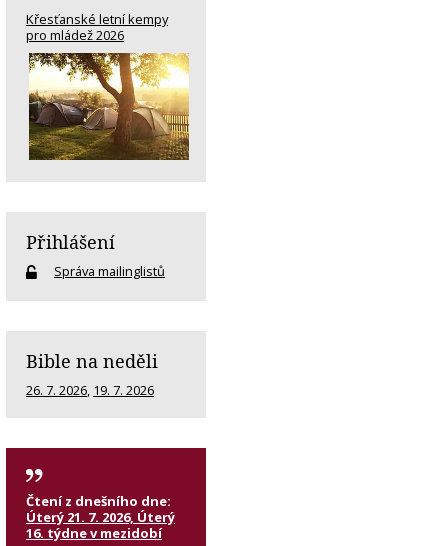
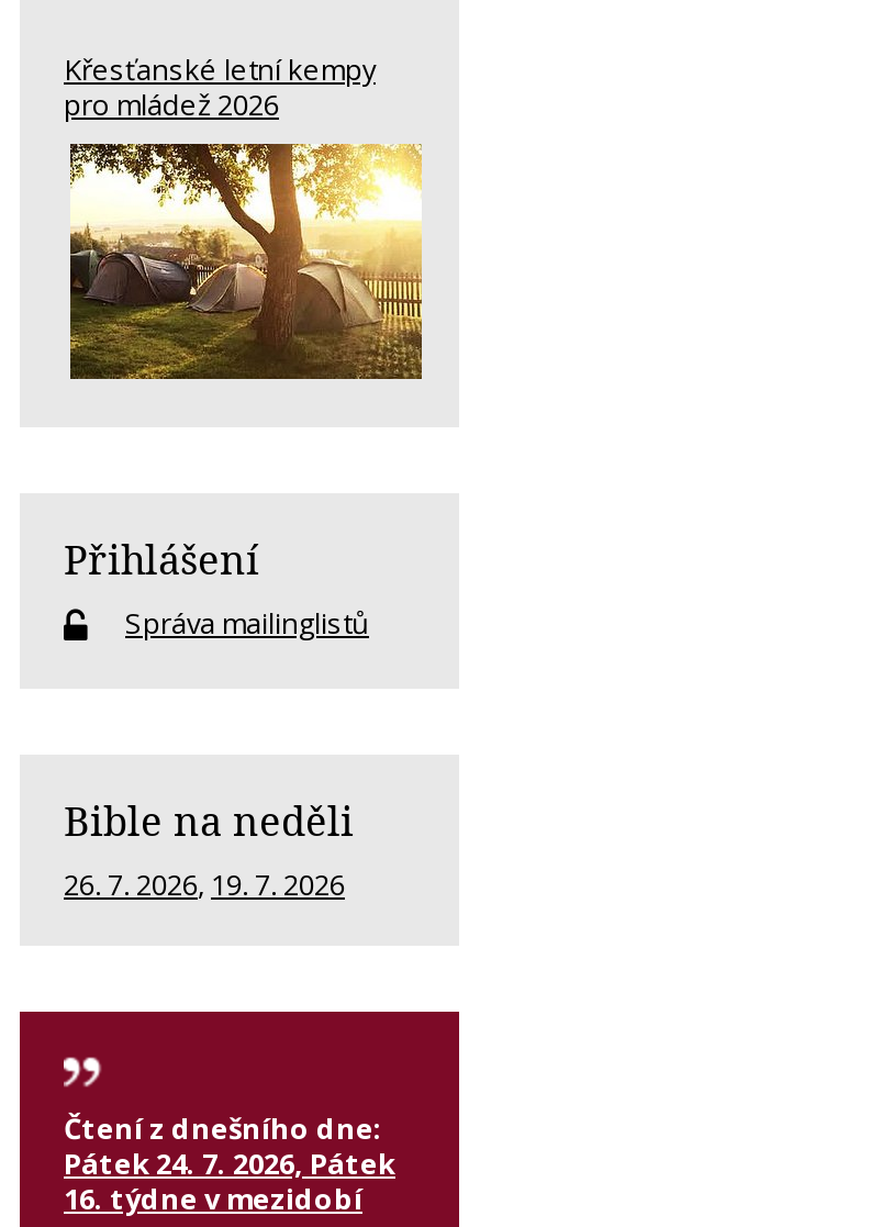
- Úterý 21. 7. 2026, Úterý
+ Pátek 24. 7. 2026, Pátek
